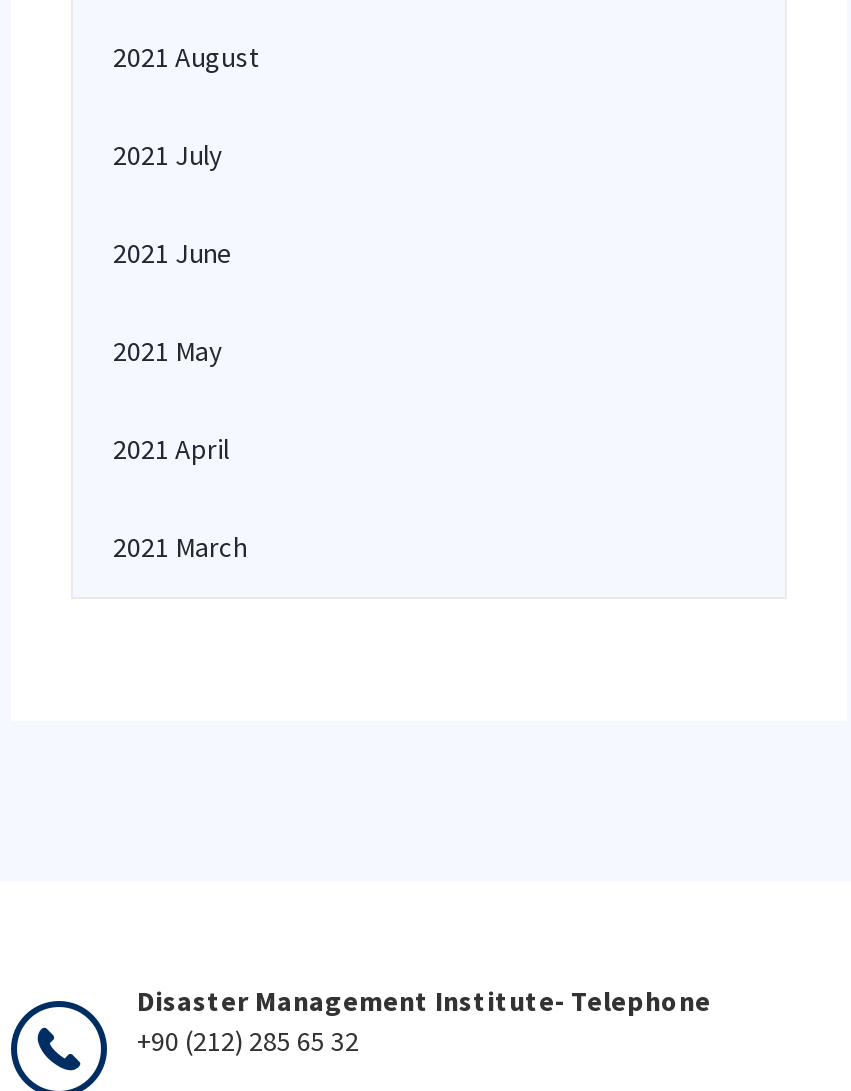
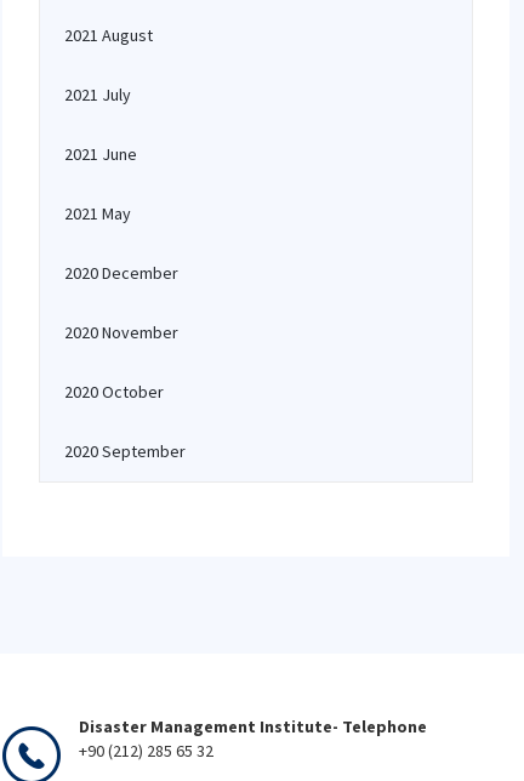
- 2021 April
- 2021 March
+ 2020 December
+ 2020 November
+ 2020 October
+ 2020 September
